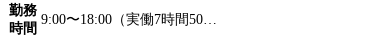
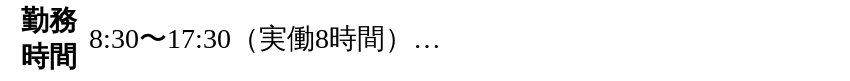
- 9:00〜18:00（実働7時間50…
+ 8:30〜17:30（実働8時間）…
